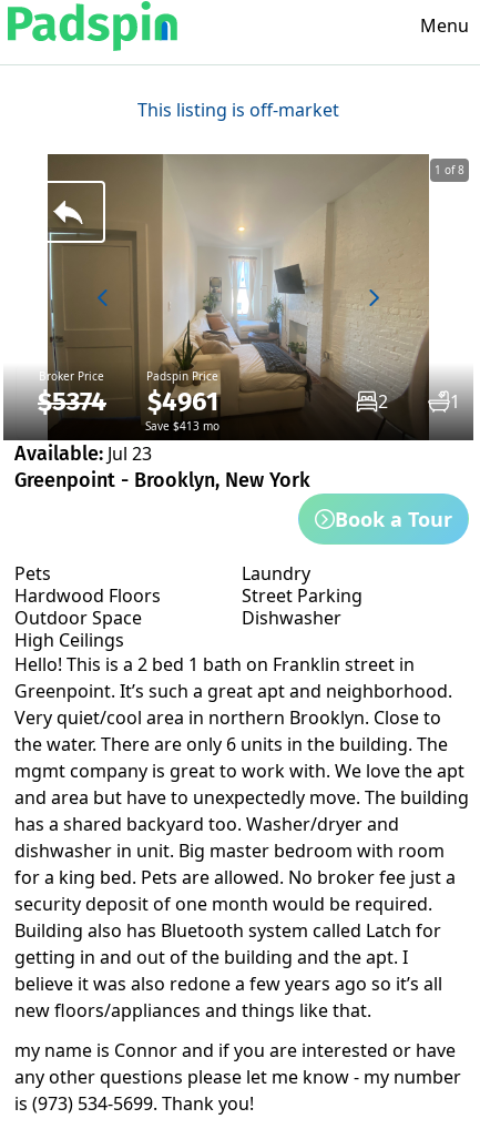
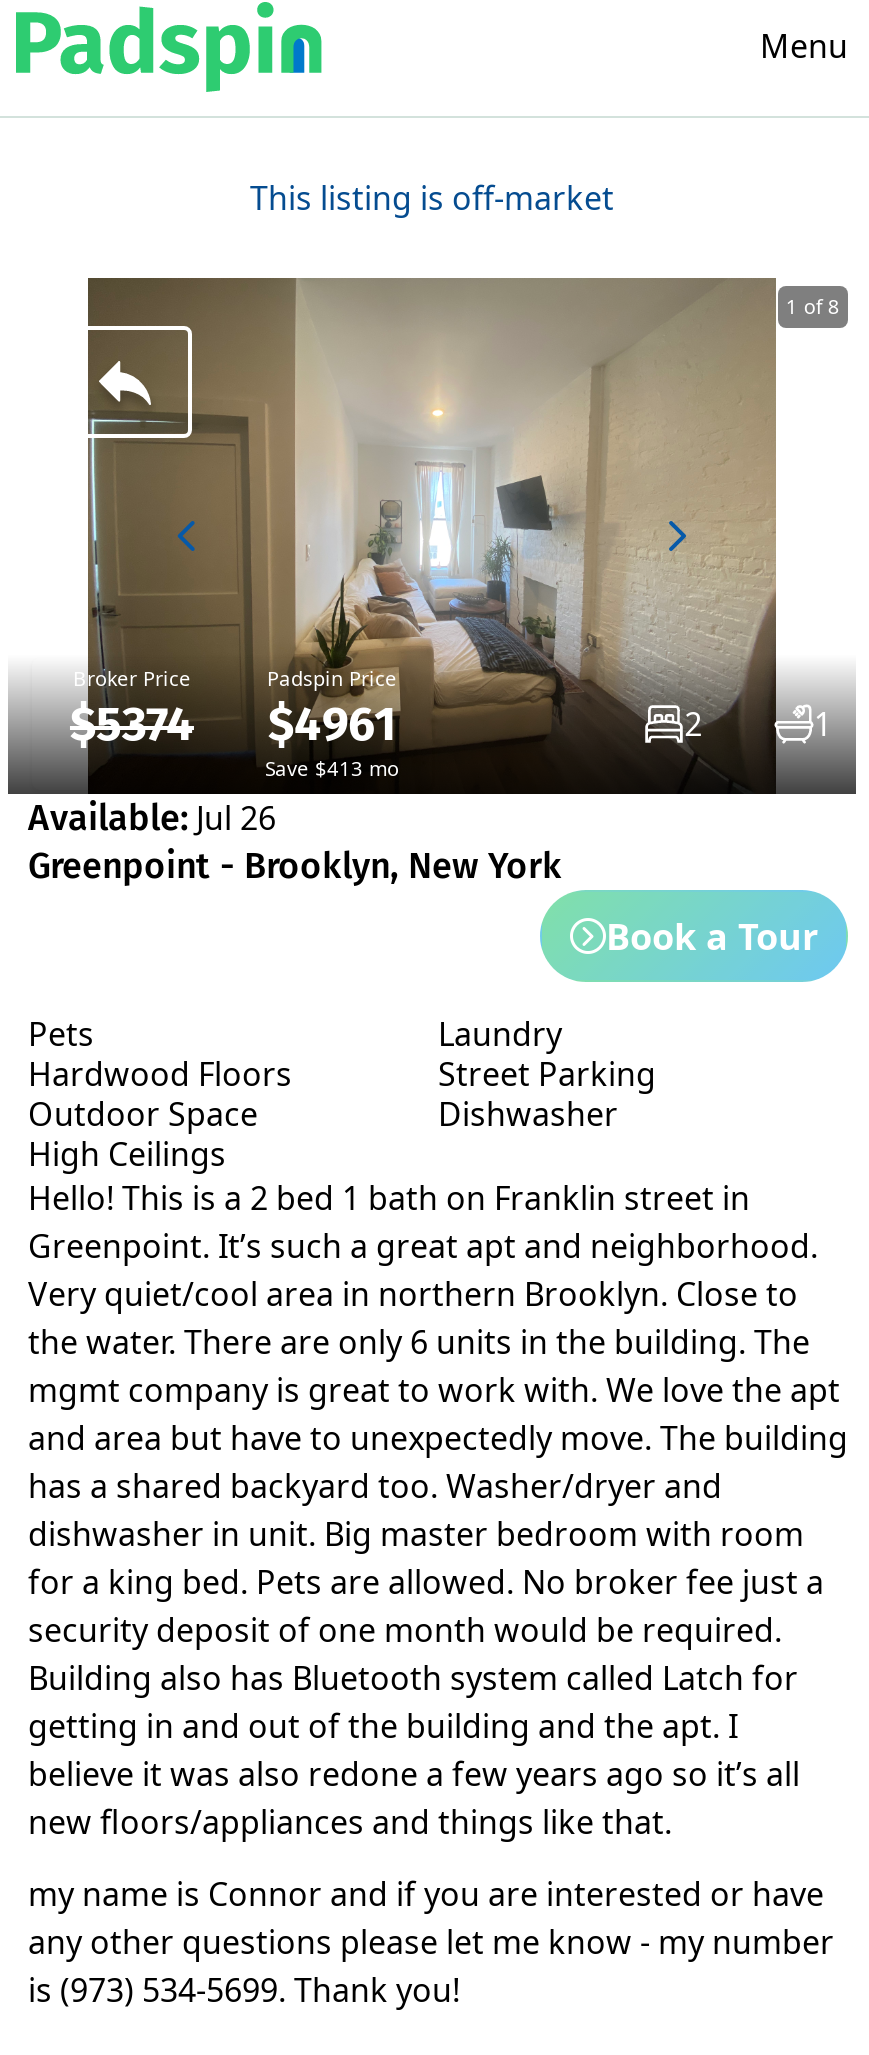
- Available: Jul 23
+ Available: Jul 26
